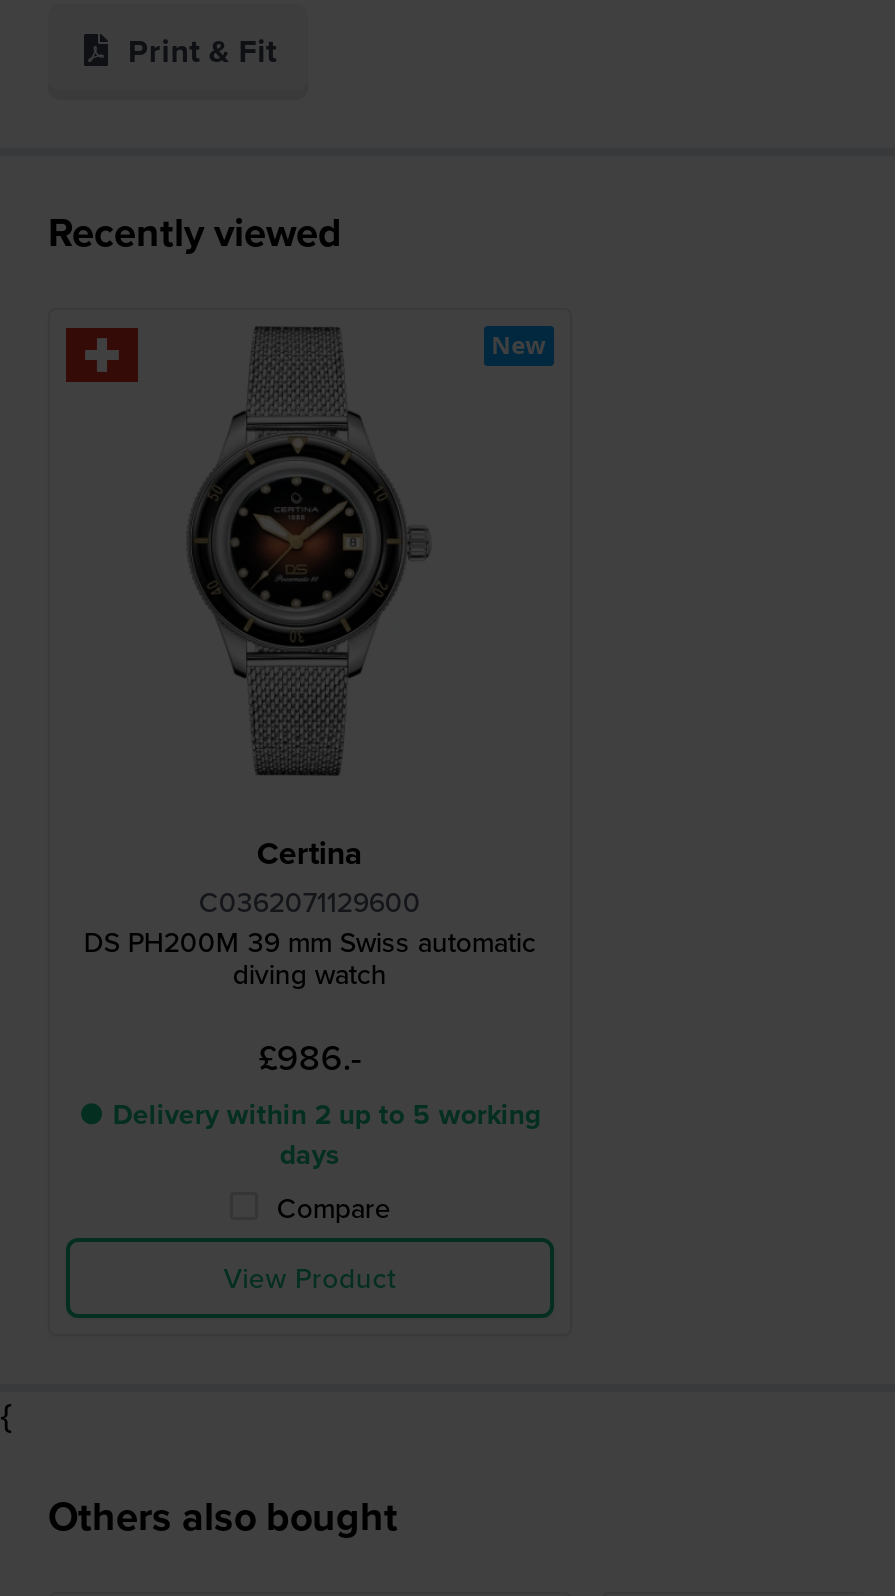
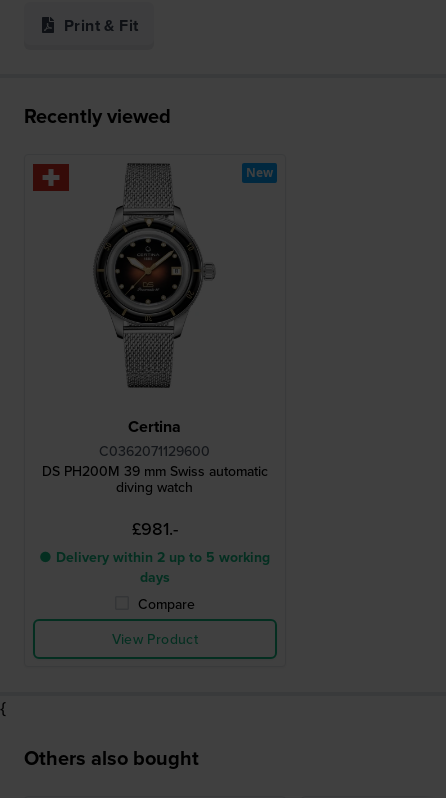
- £986.-
+ £981.-
